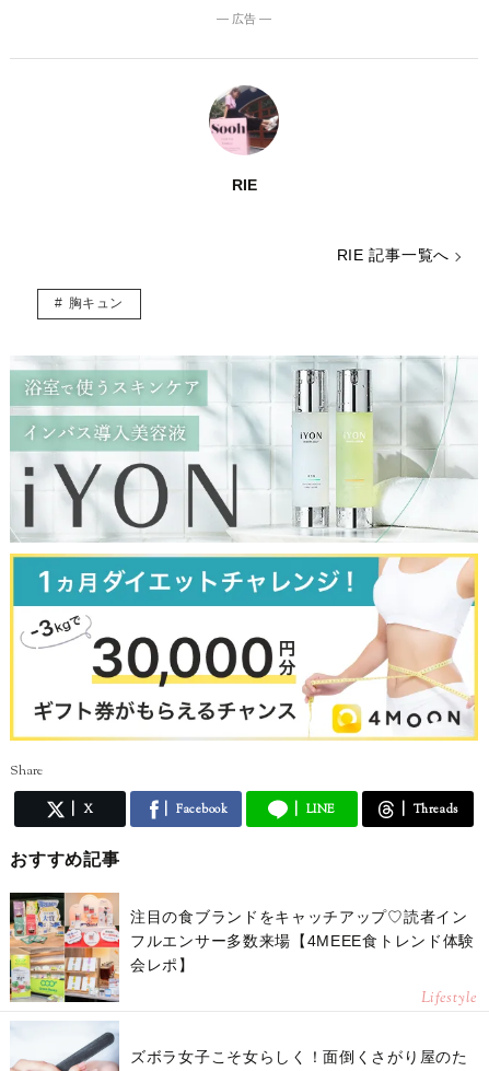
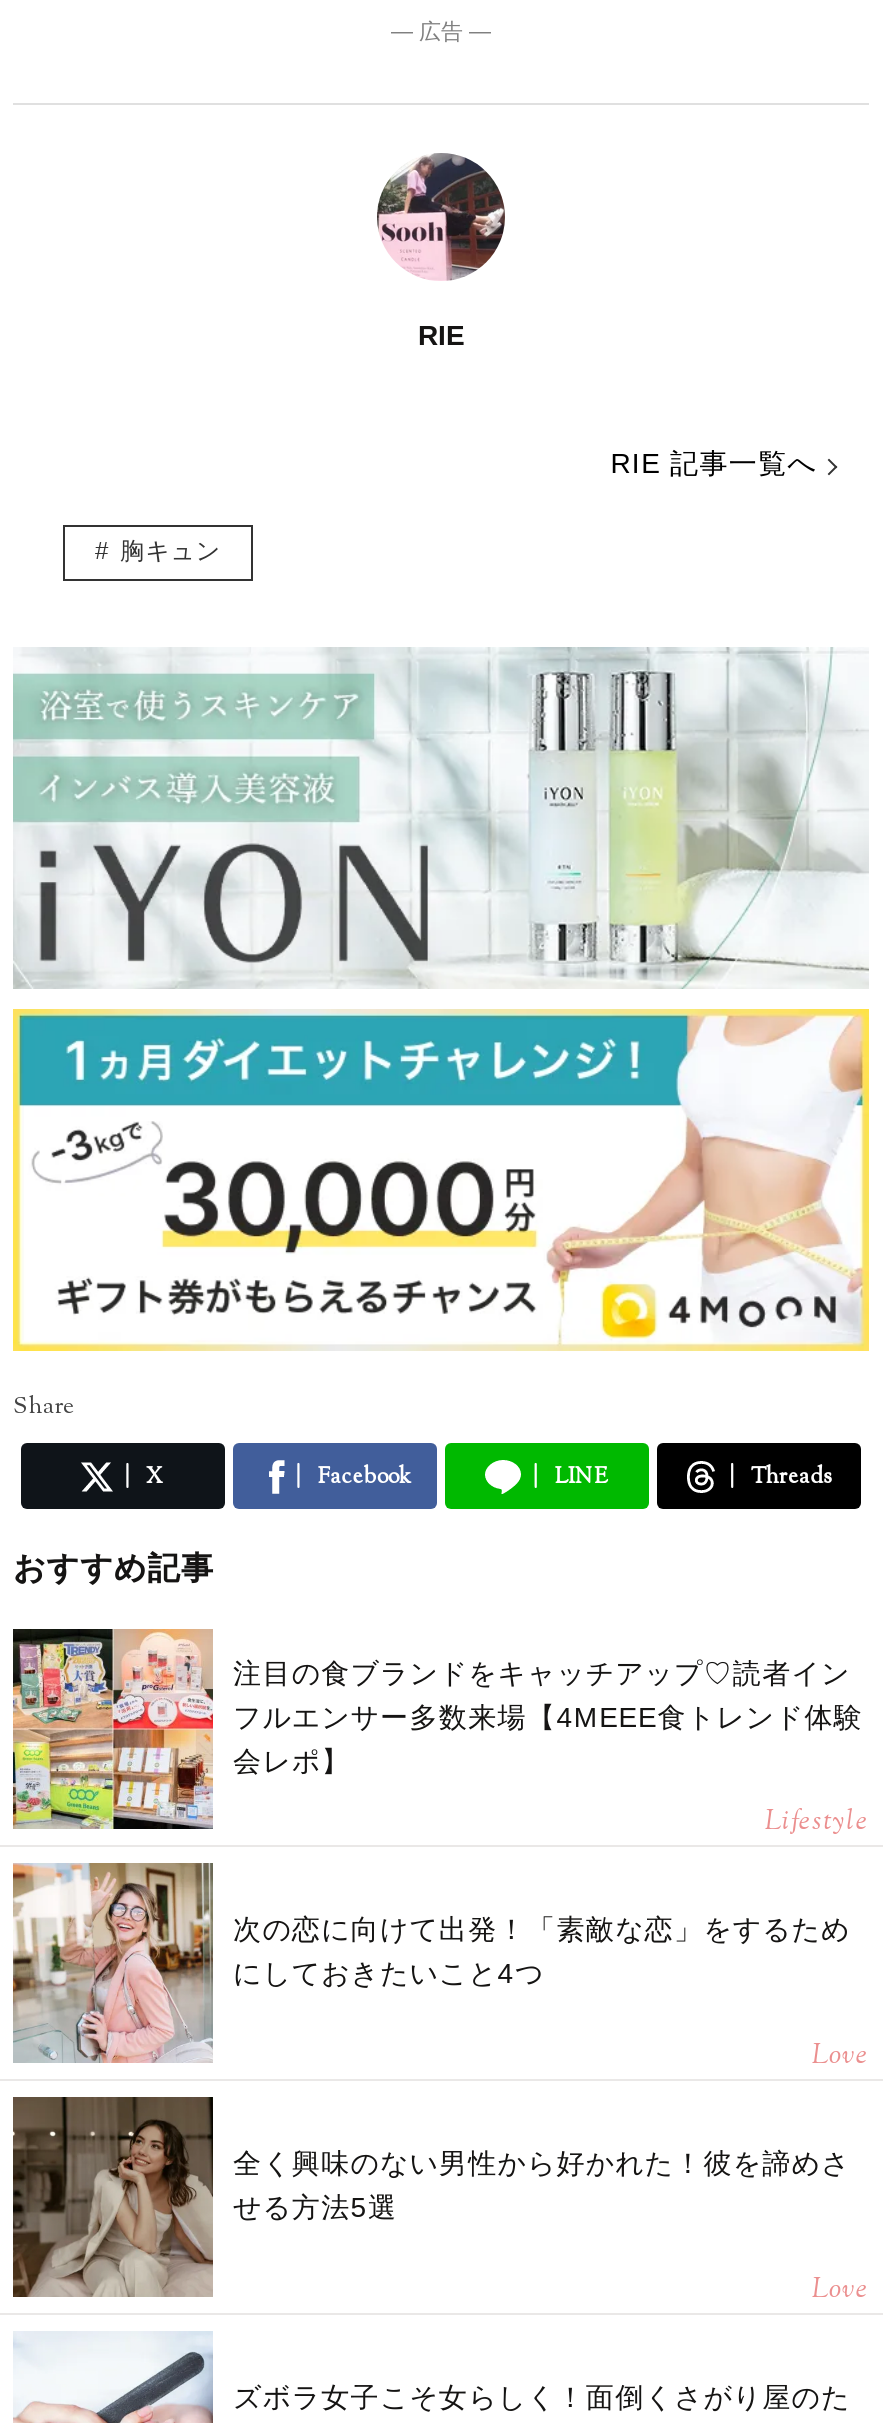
+ [image]
+ 次の恋に向けて出発！「素敵な恋」をするため
+ にしておきたいこと4つ
+ Love
+ 全く興味のない男性から好かれた！彼を諦めさ
+ せる方法5選
+ Love

+ [image]
